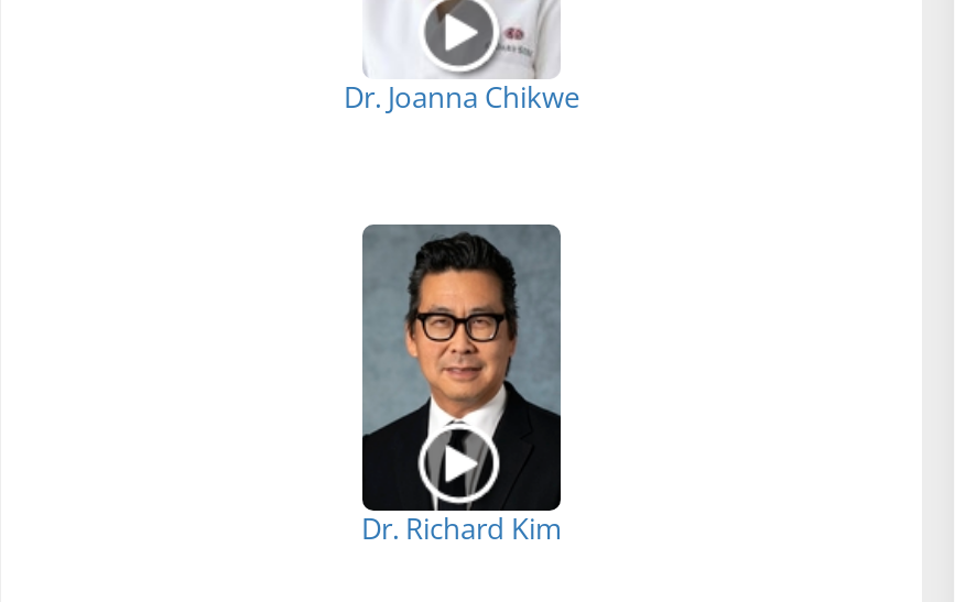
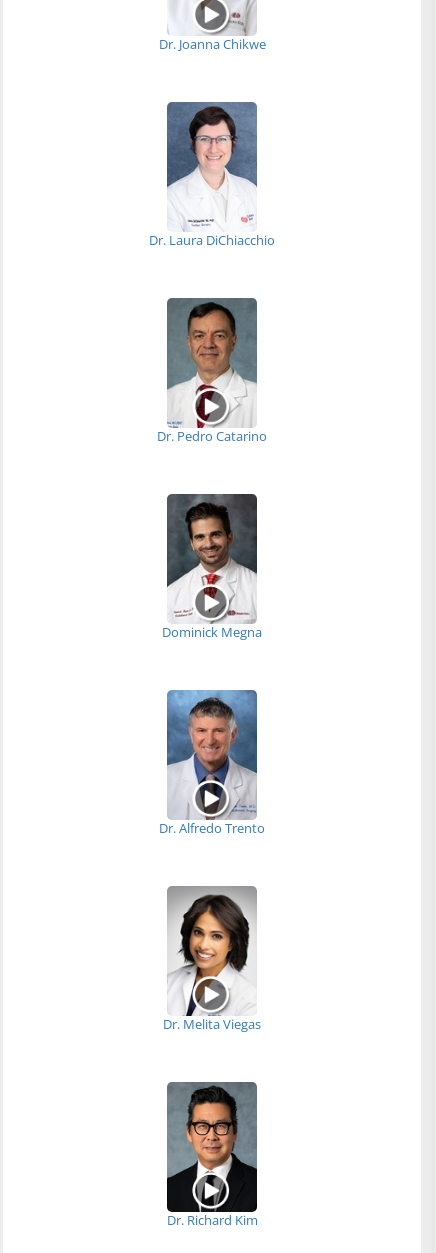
+ [image]
+ Dr. Laura DiChiacchio

+ [image]
+ Dr. Pedro Catarino

+ [image]
+ Dr. Alfredo Trento

+ [image]
+ Dominick Megna

+ [image]
+ Dr. Melita Viegas
